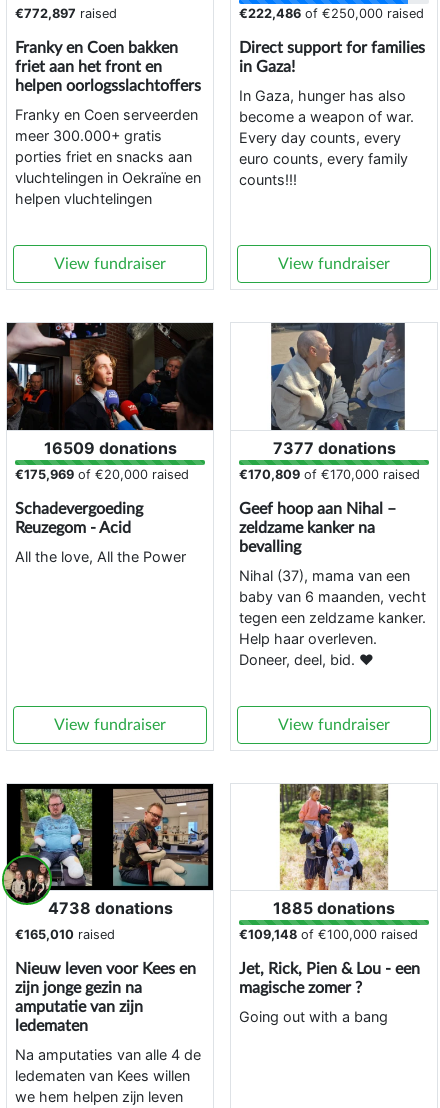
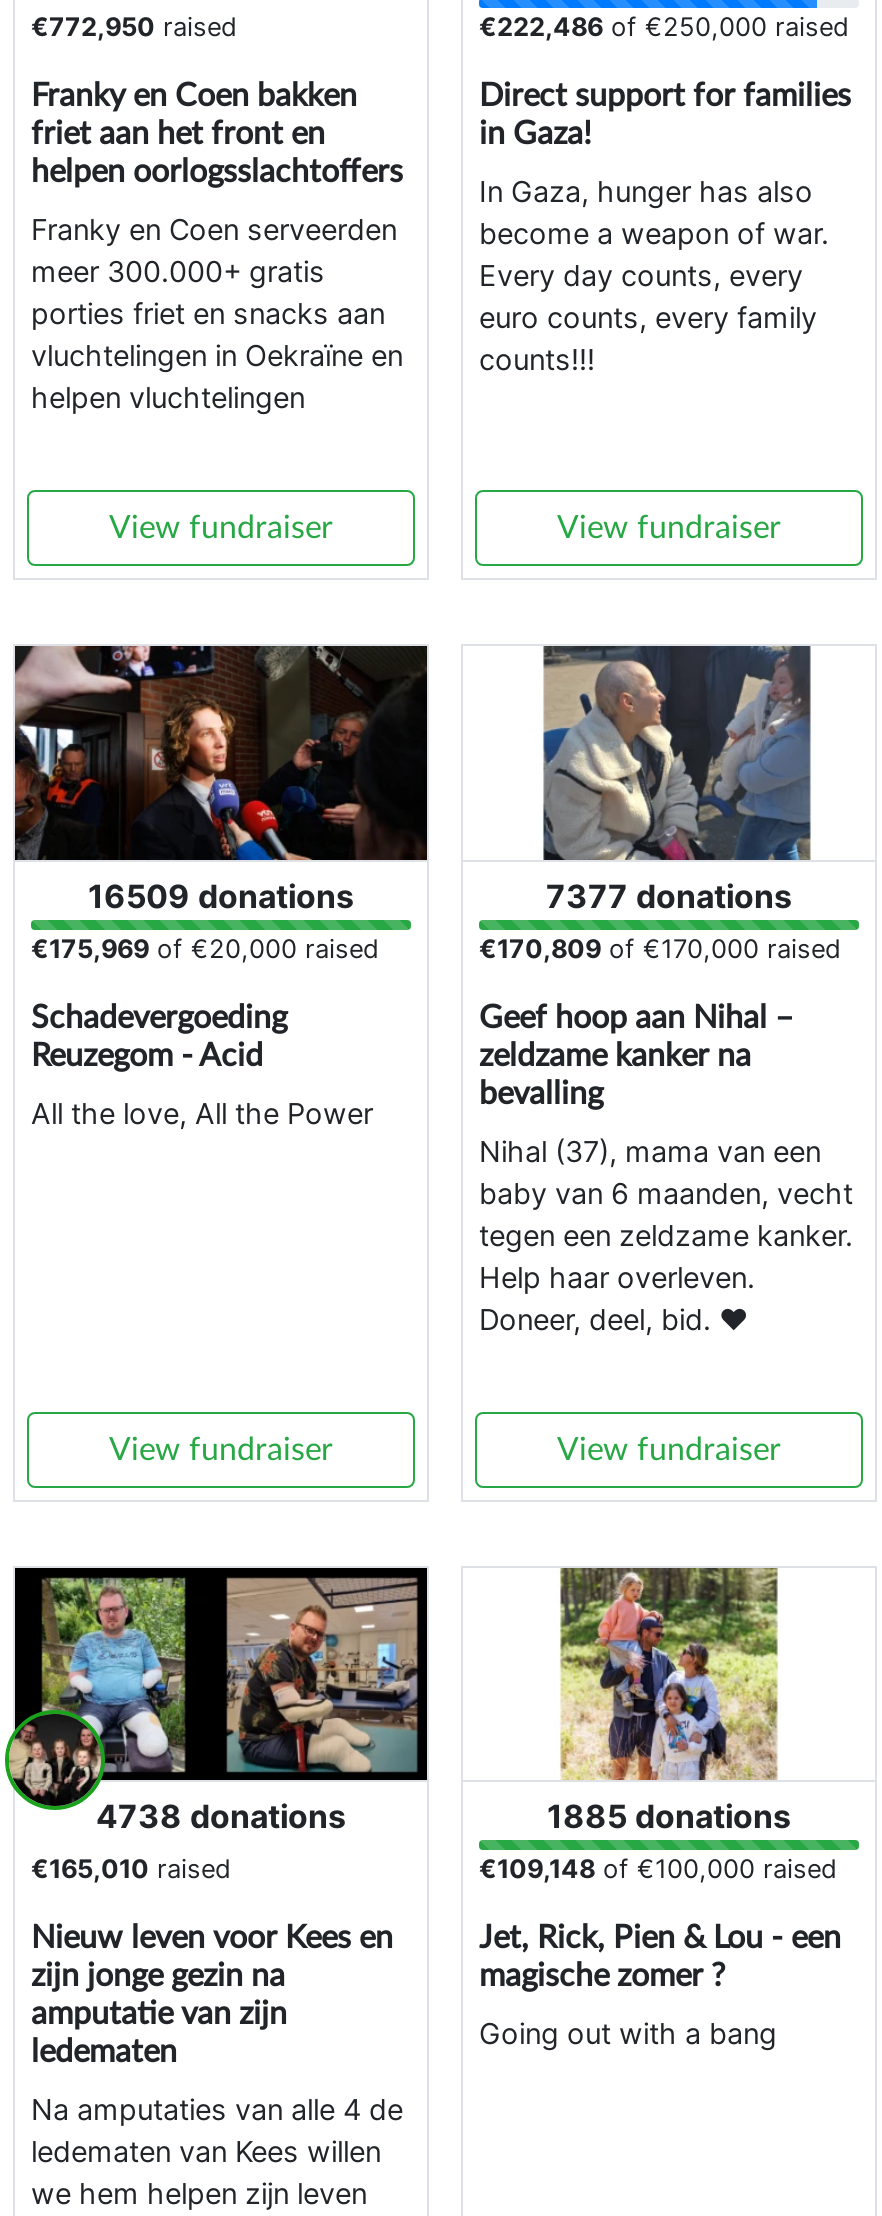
- €772,897 raised
+ €772,950 raised
